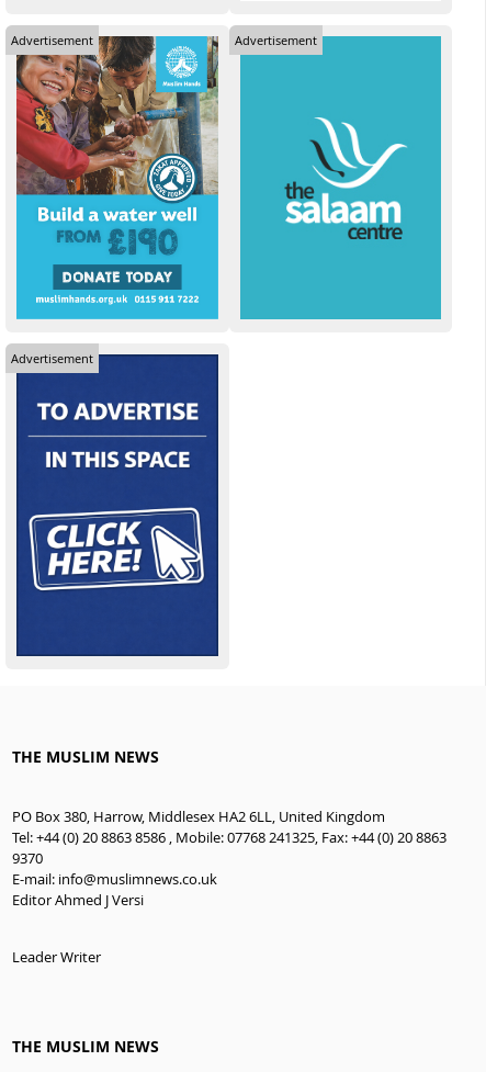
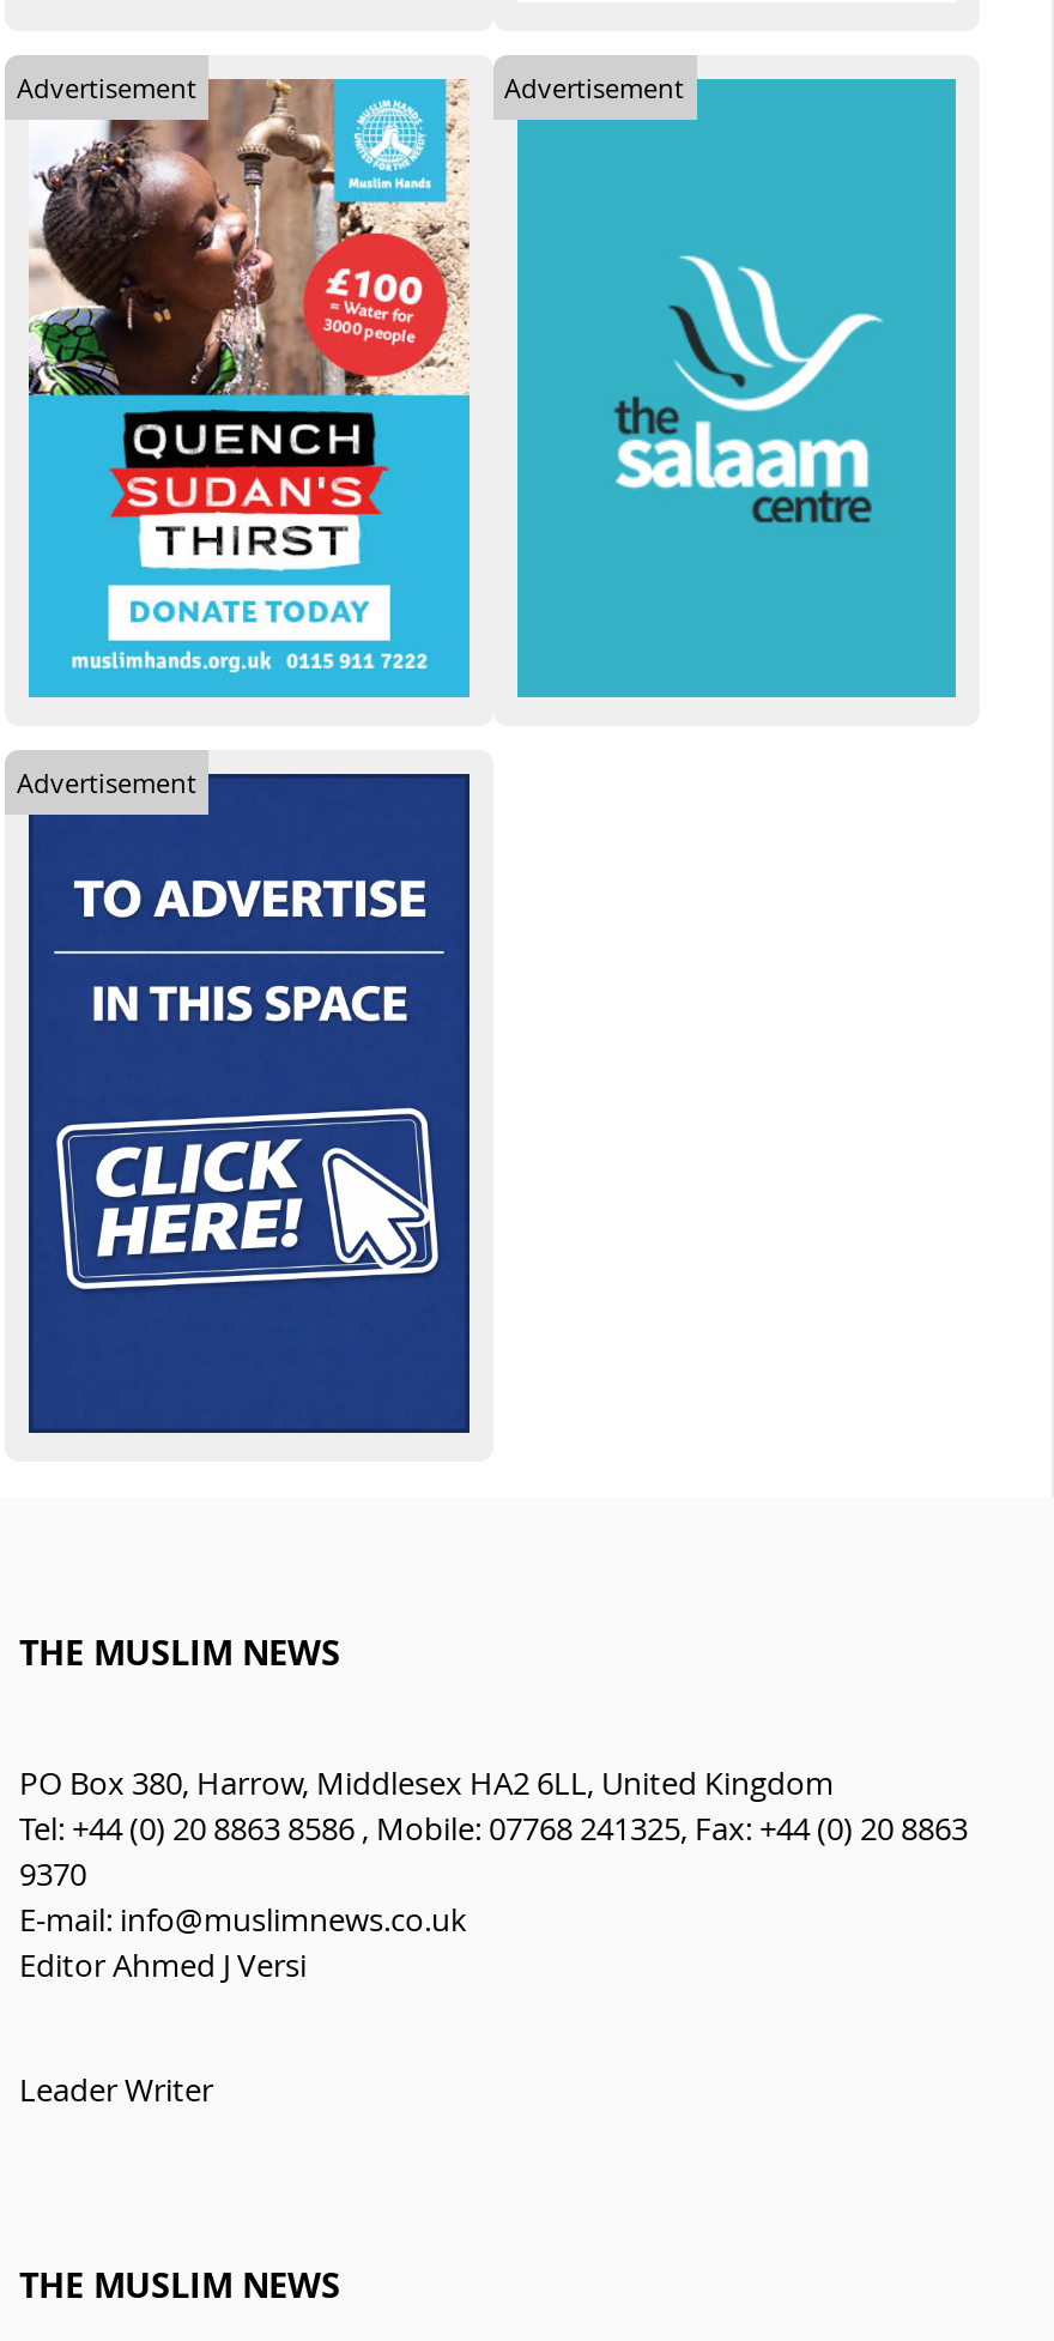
- [image]
+ [image]
